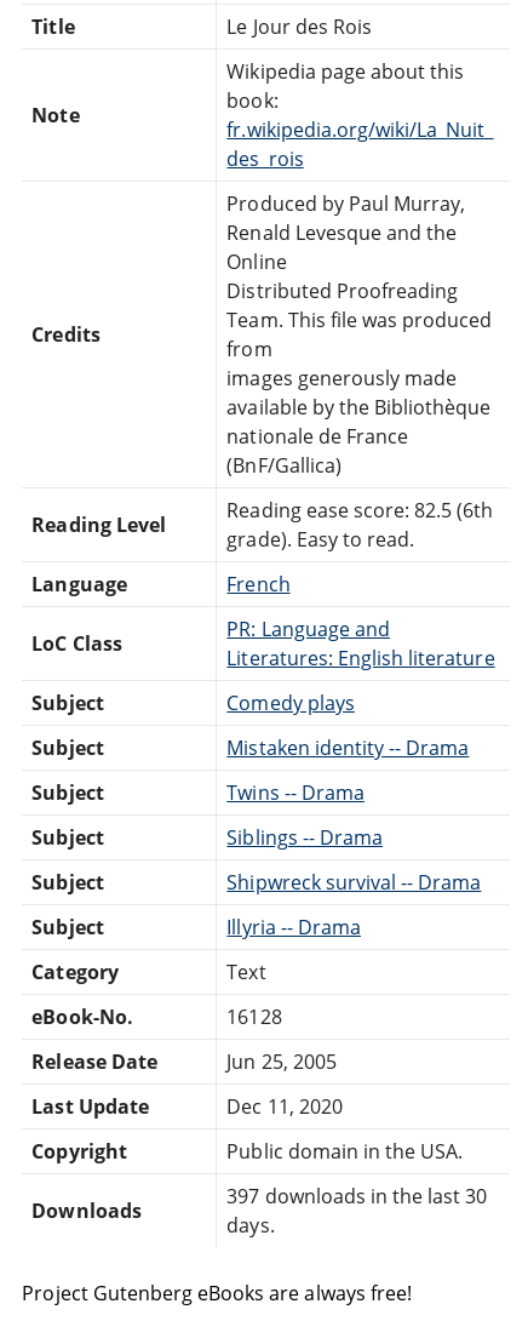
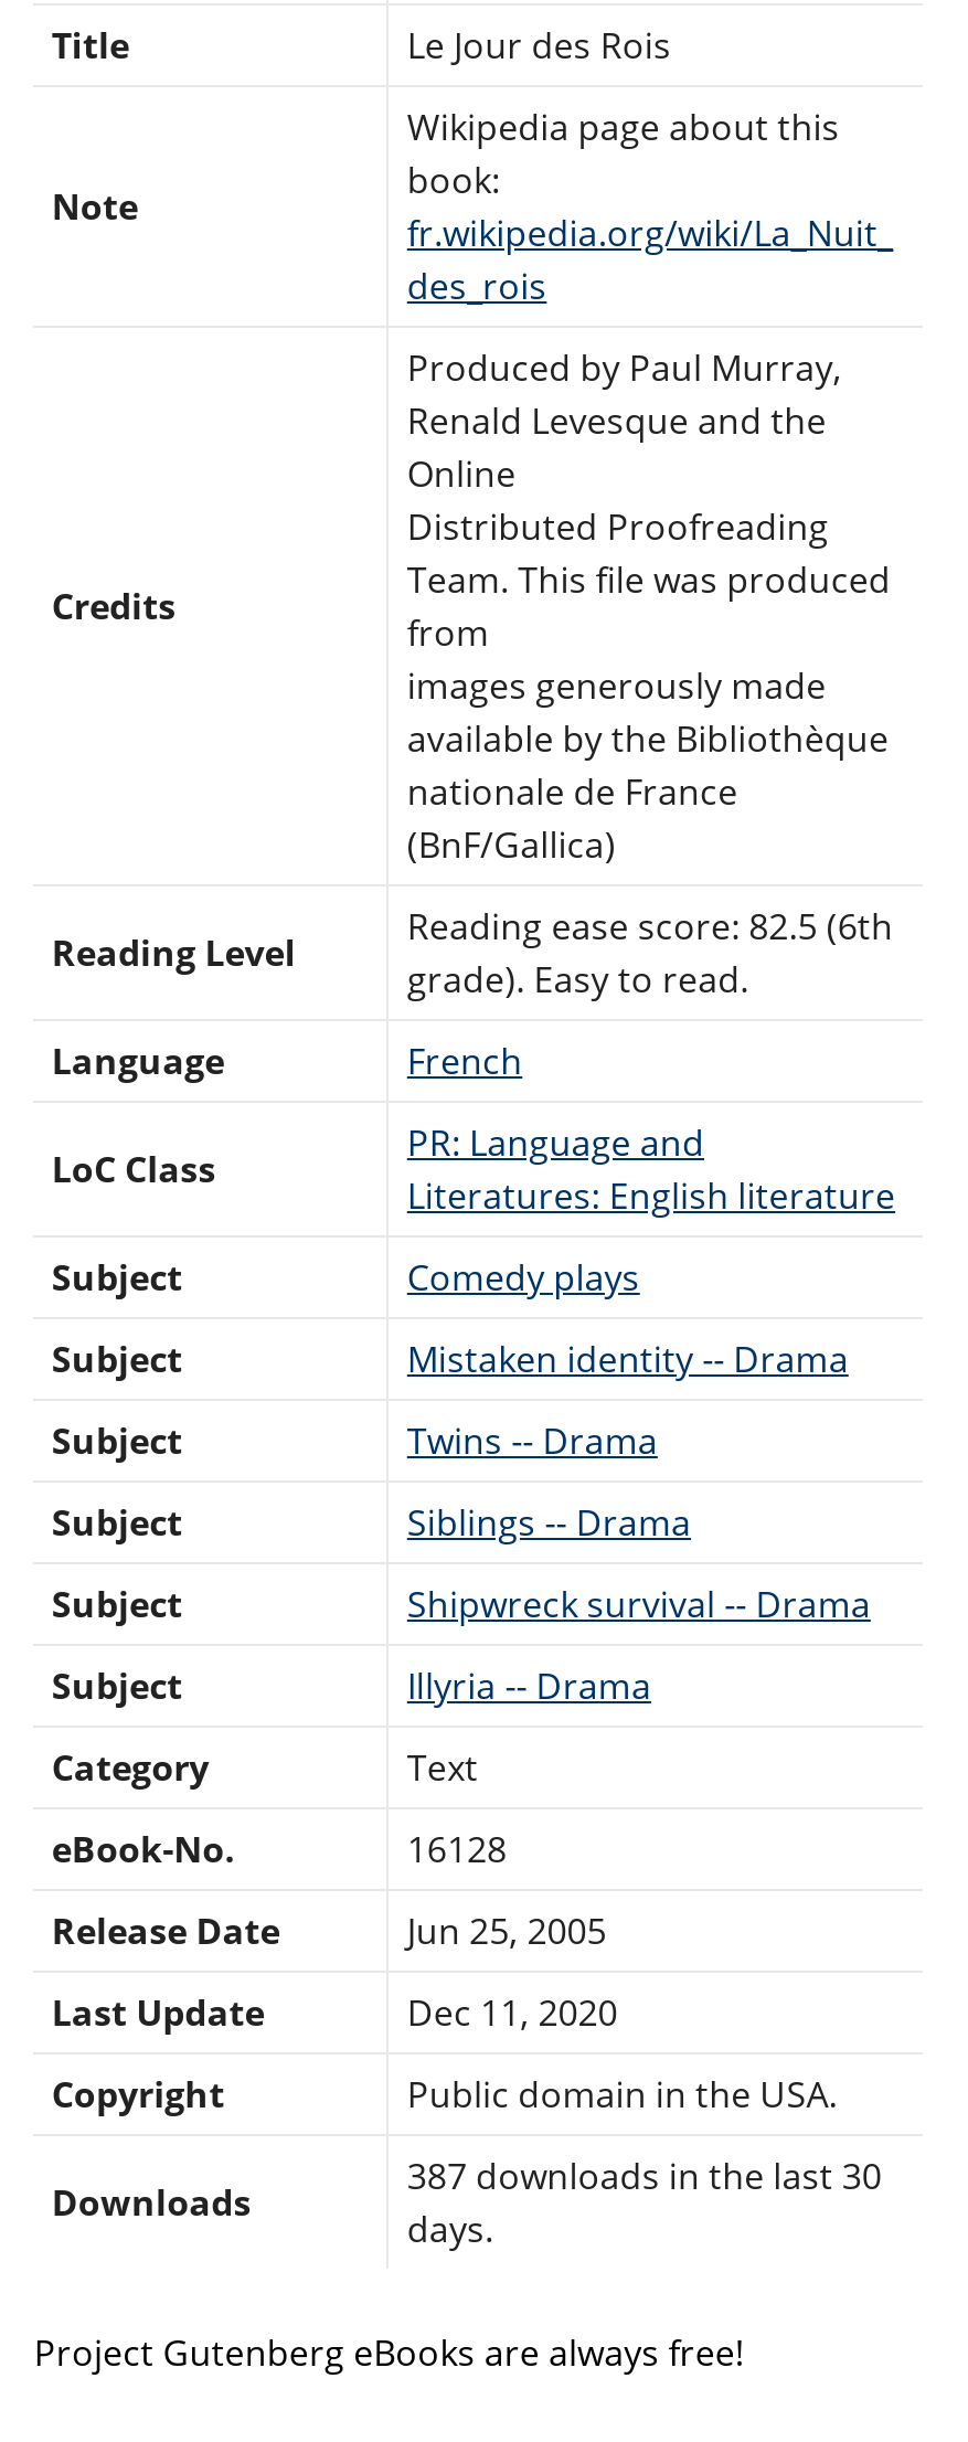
- 397 downloads in the last 30
+ 387 downloads in the last 30
